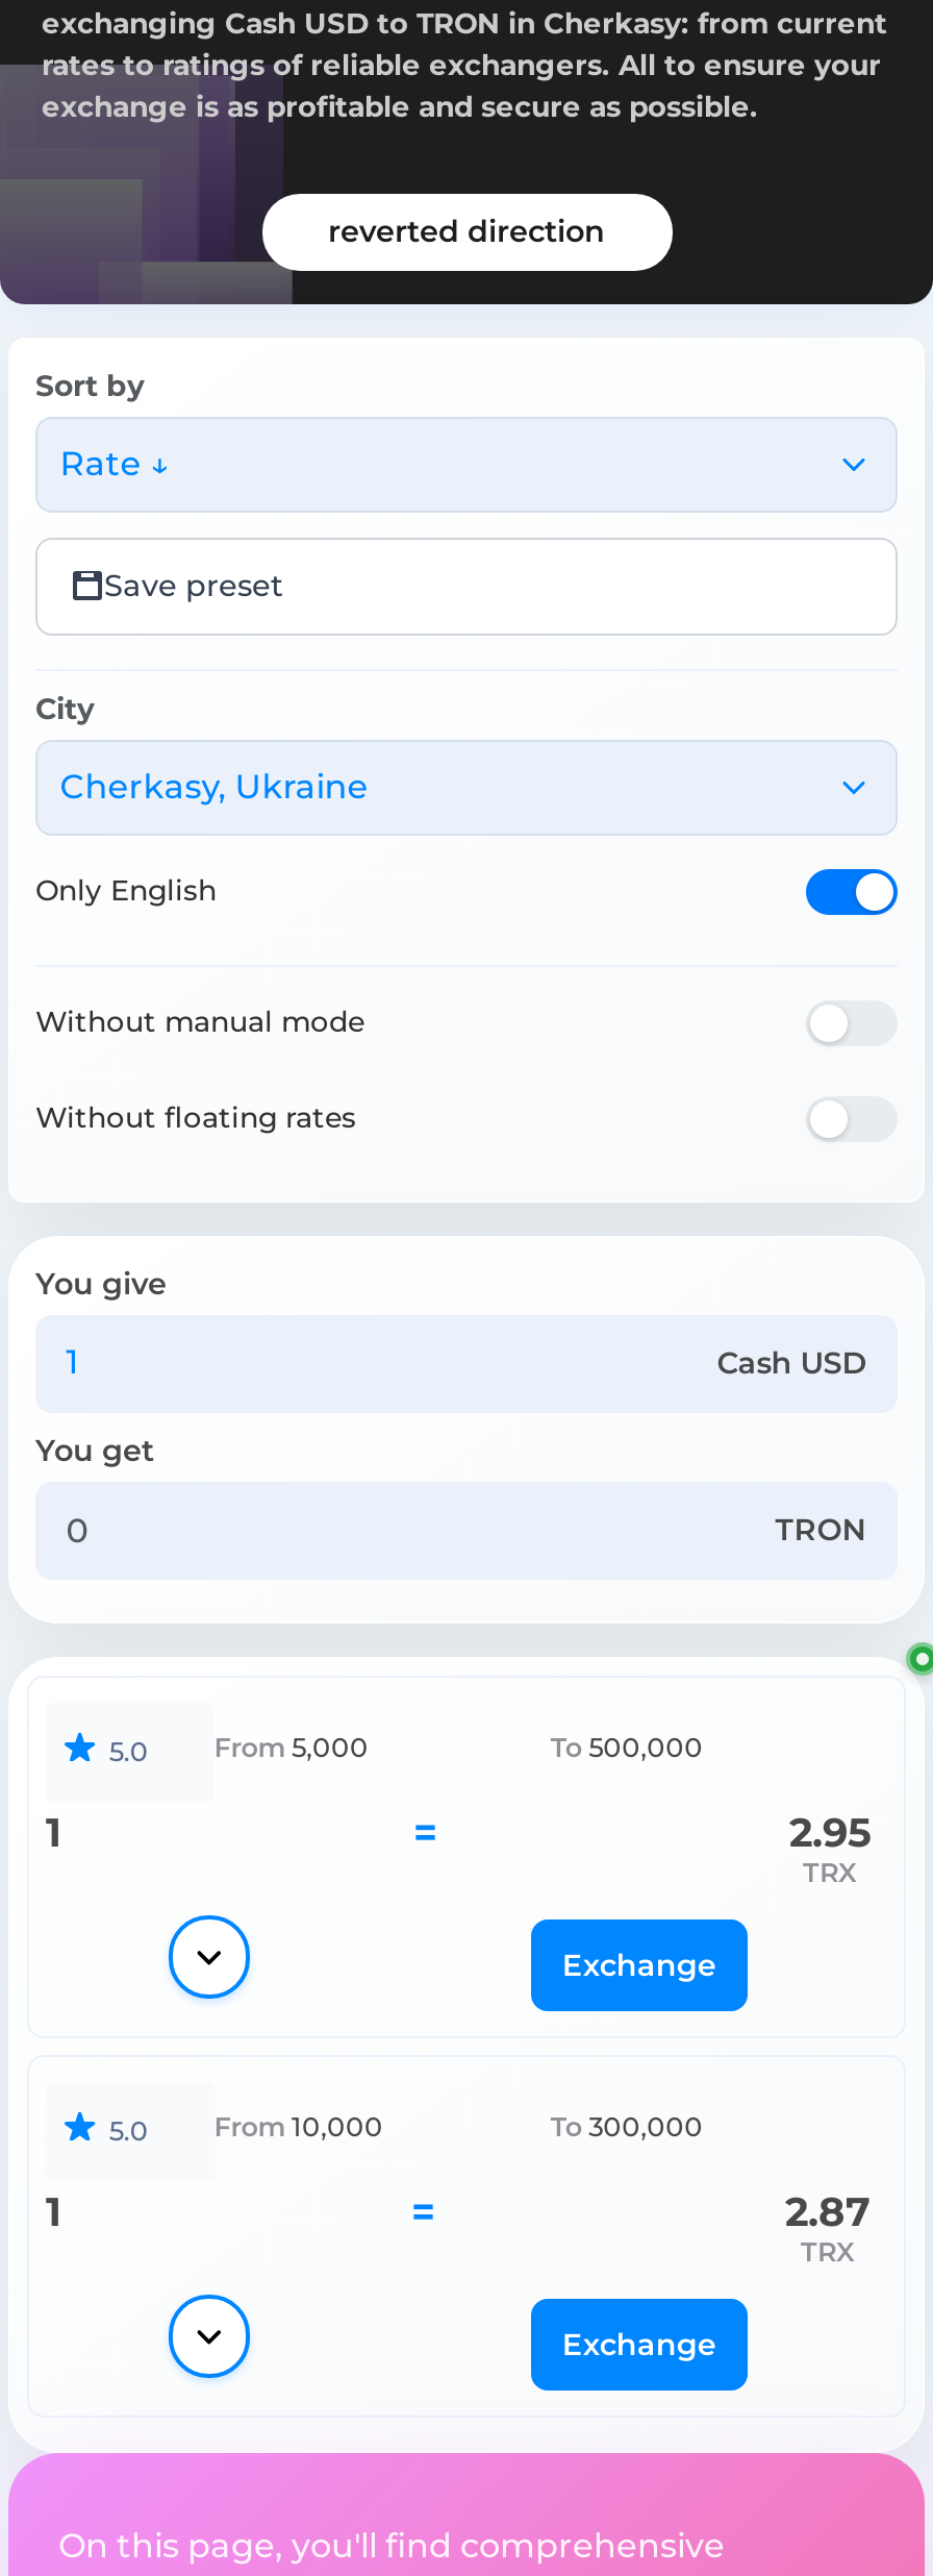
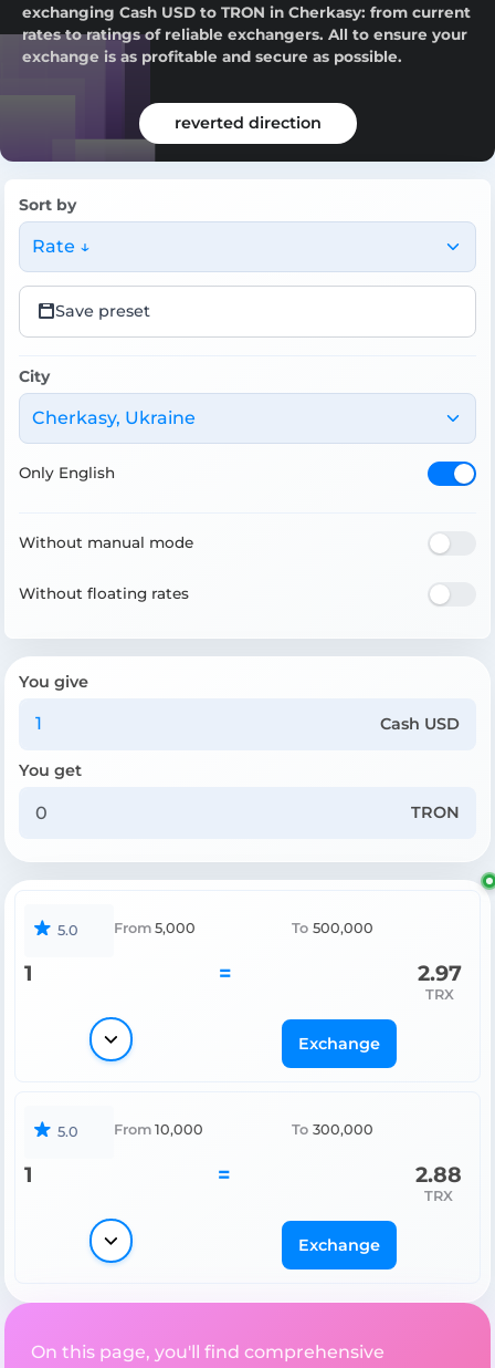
- 2.95
+ 2.97

- 2.87
+ 2.88
